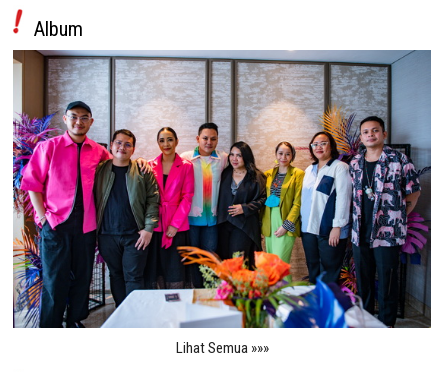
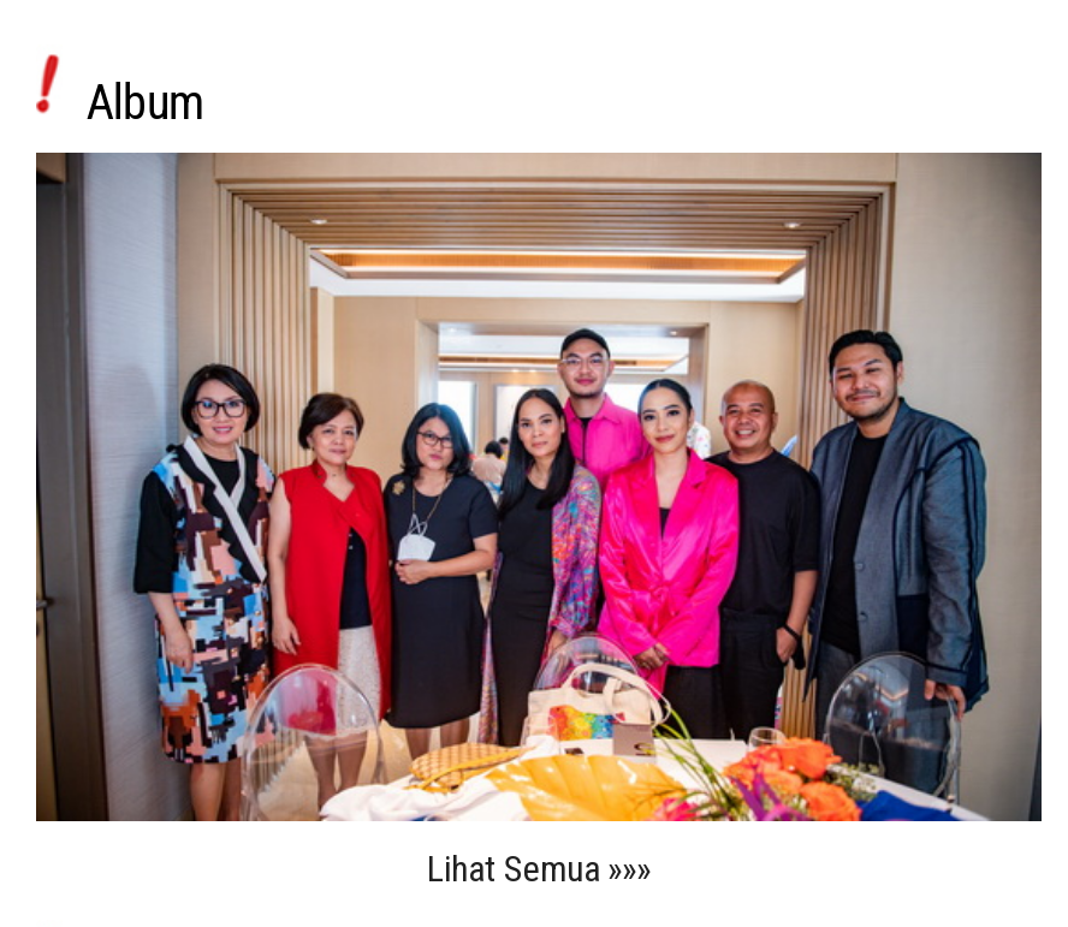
- [image]
+ [image]
